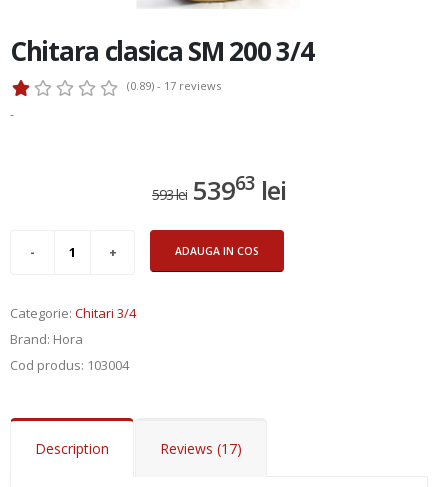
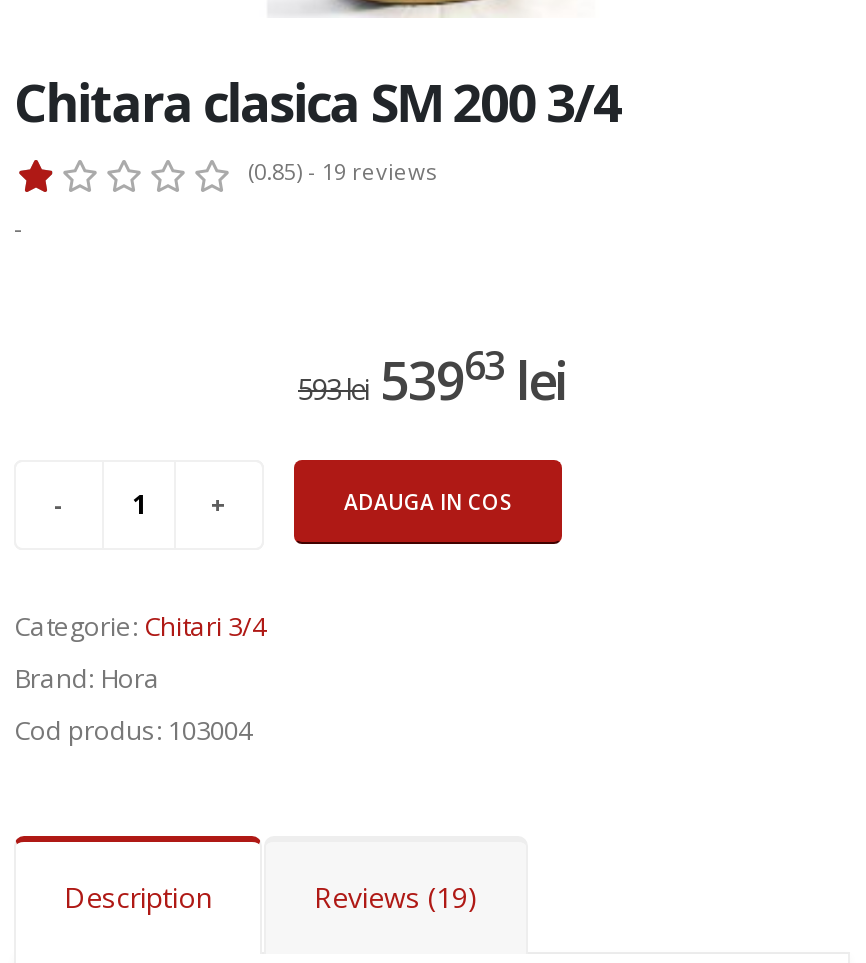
- (0.89) - 17 reviews
+ (0.85) - 19 reviews

- Reviews (17)
+ Reviews (19)
